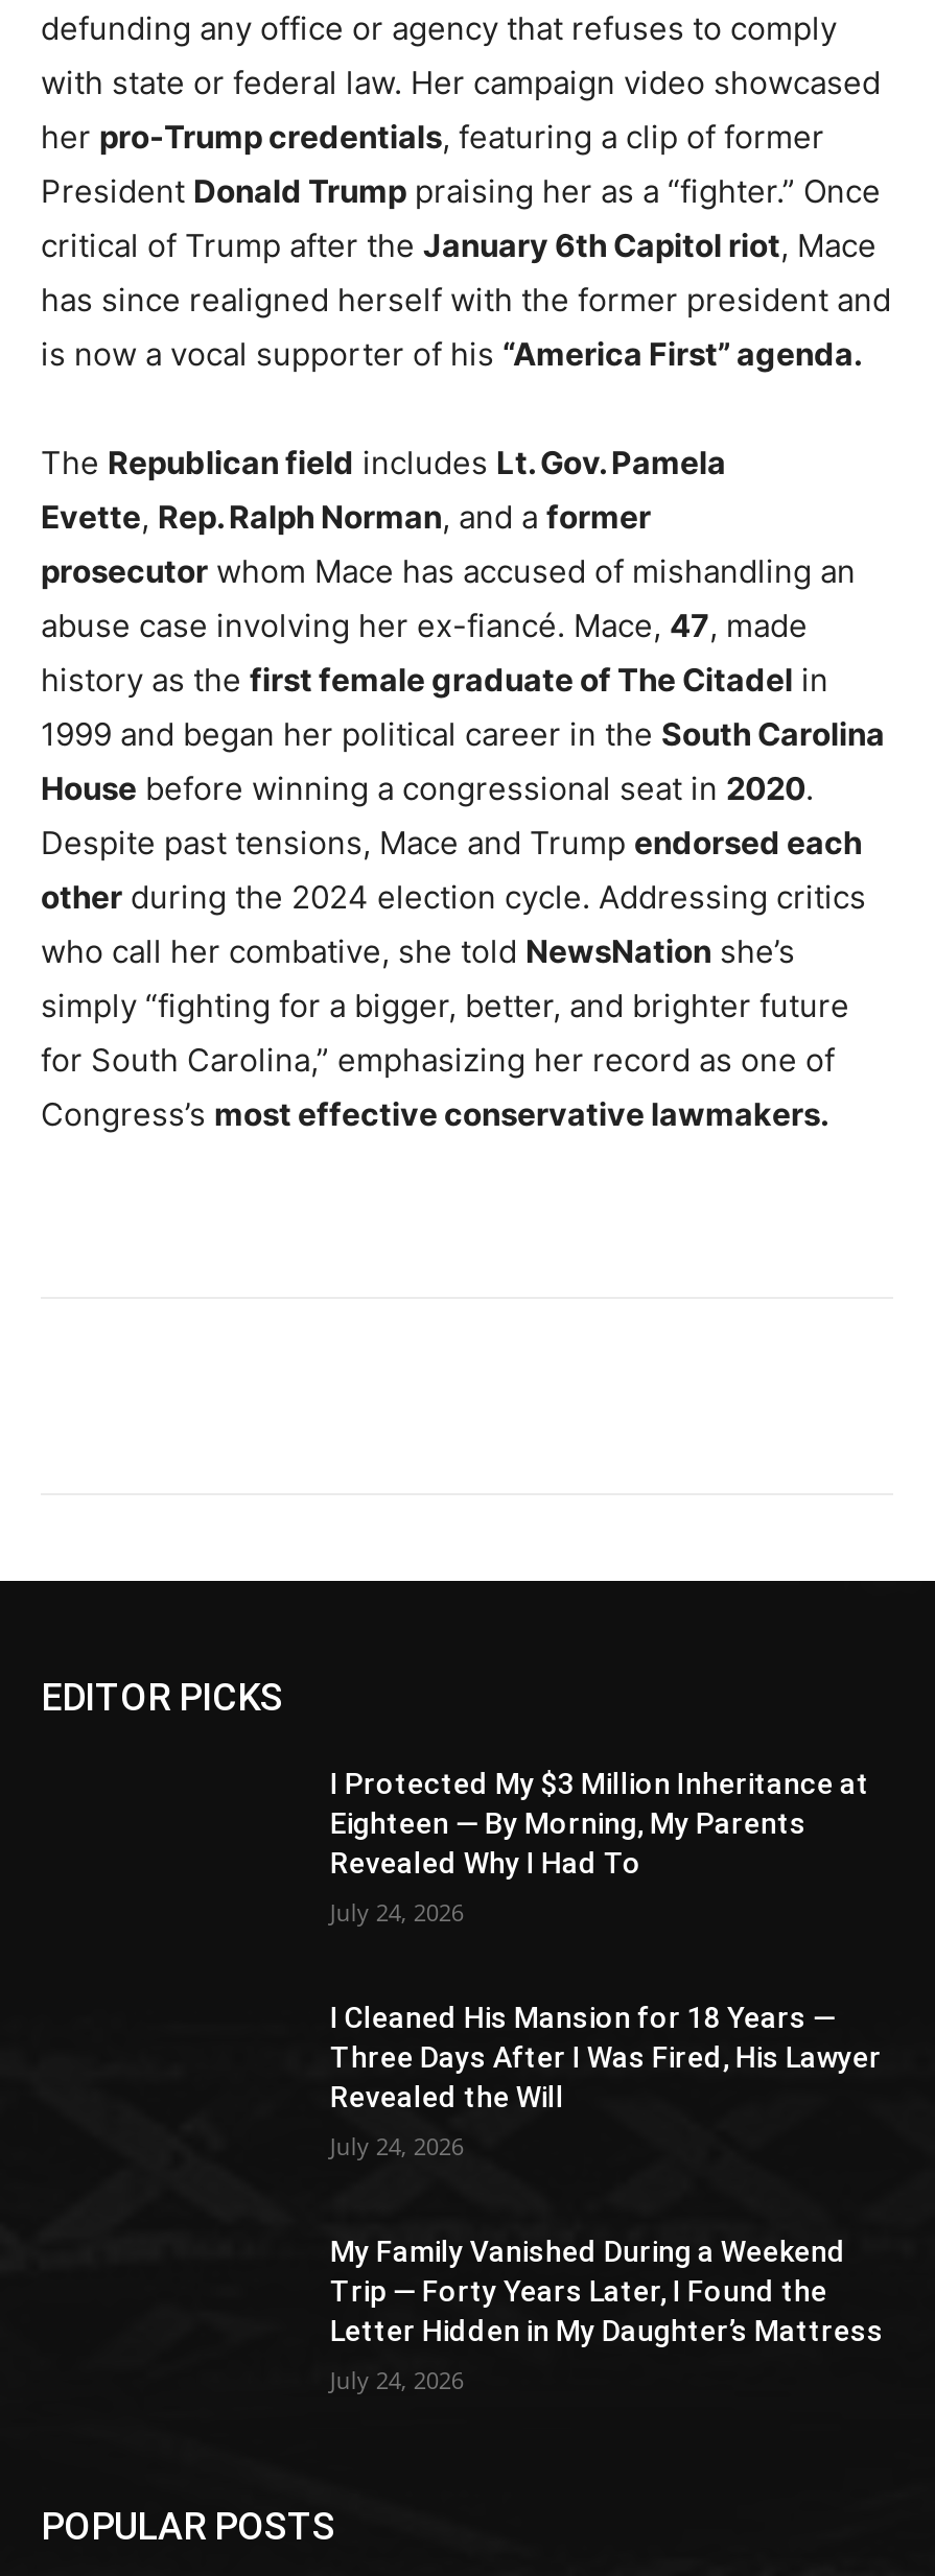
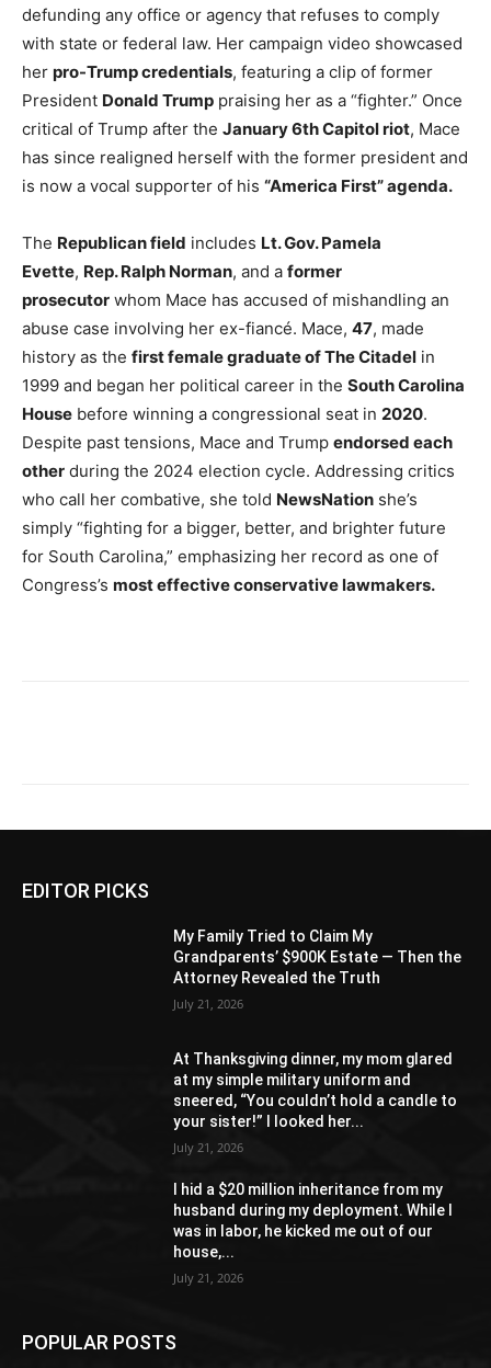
- I Protected My $3 Million Inheritance at
- Eighteen — By Morning, My Parents
- Revealed Why I Had To
+ My Family Tried to Claim My
+ Grandparents’ $900K Estate — Then the
+ Attorney Revealed the Truth

- July 24, 2026
+ July 21, 2026

- I Cleaned His Mansion for 18 Years —
- Three Days After I Was Fired, His Lawyer
- Revealed the Will
+ At Thanksgiving dinner, my mom glared
+ at my simple military uniform and
+ sneered, “You couldn’t hold a candle to
+ your sister!” I looked her...

- July 24, 2026
+ July 21, 2026

- My Family Vanished During a Weekend
- Trip — Forty Years Later, I Found the
- Letter Hidden in My Daughter’s Mattress
+ I hid a $20 million inheritance from my
+ husband during my deployment. While I
+ was in labor, he kicked me out of our
+ house,...

- July 24, 2026
+ July 21, 2026
